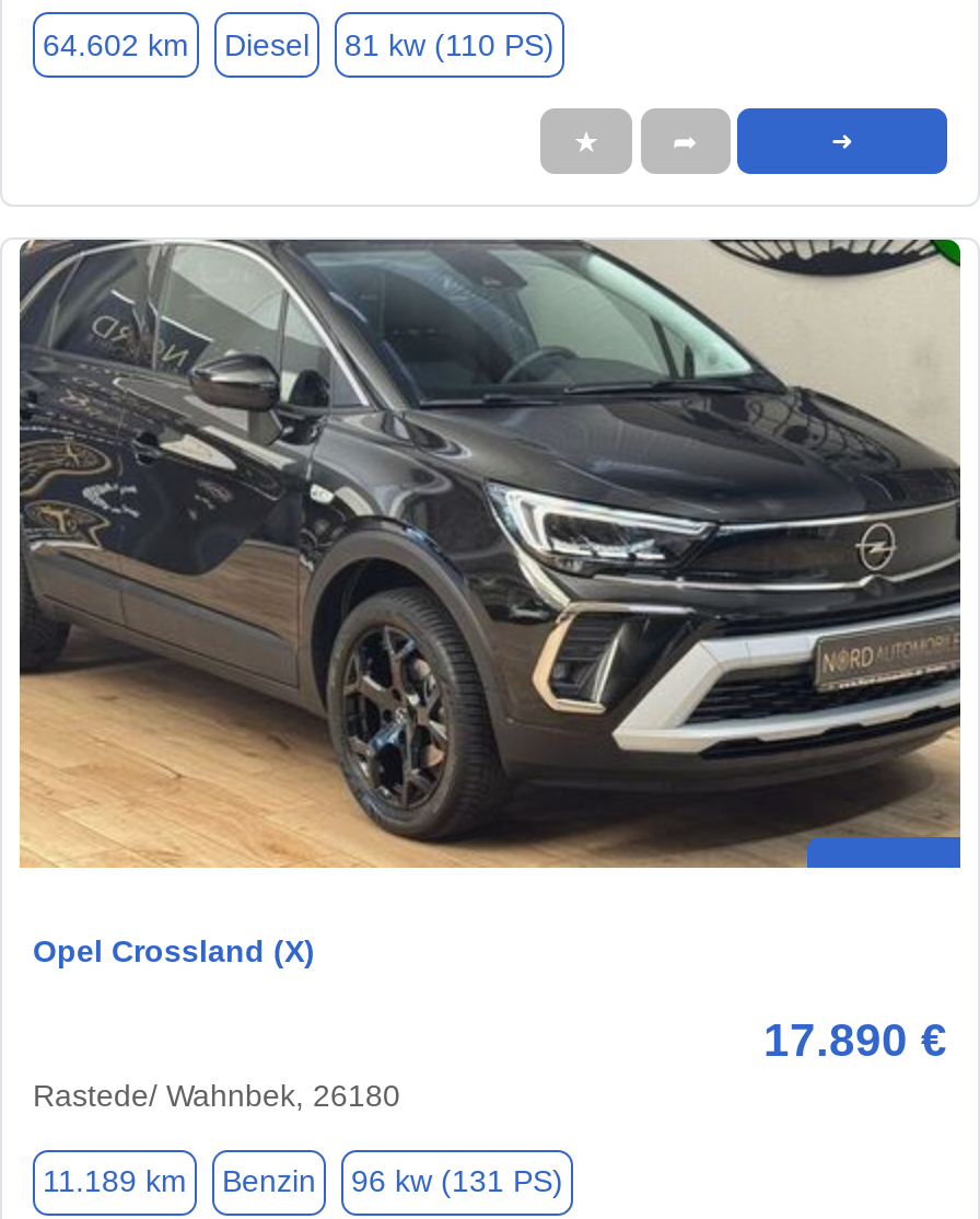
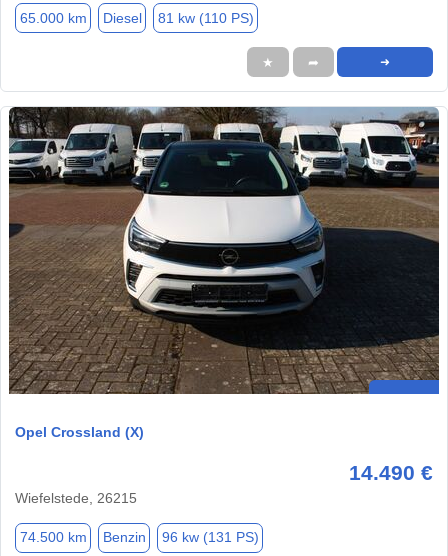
- 64.602 km Diesel 81 kw (110 PS)
+ 65.000 km Diesel 81 kw (110 PS)

- [image]
+ [image]

- 17.890 €
- Rastede/ Wahnbek, 26180
+ 14.490 €
+ Wiefelstede, 26215

- 11.189 km Benzin 96 kw (131 PS)
+ 74.500 km Benzin 96 kw (131 PS)
